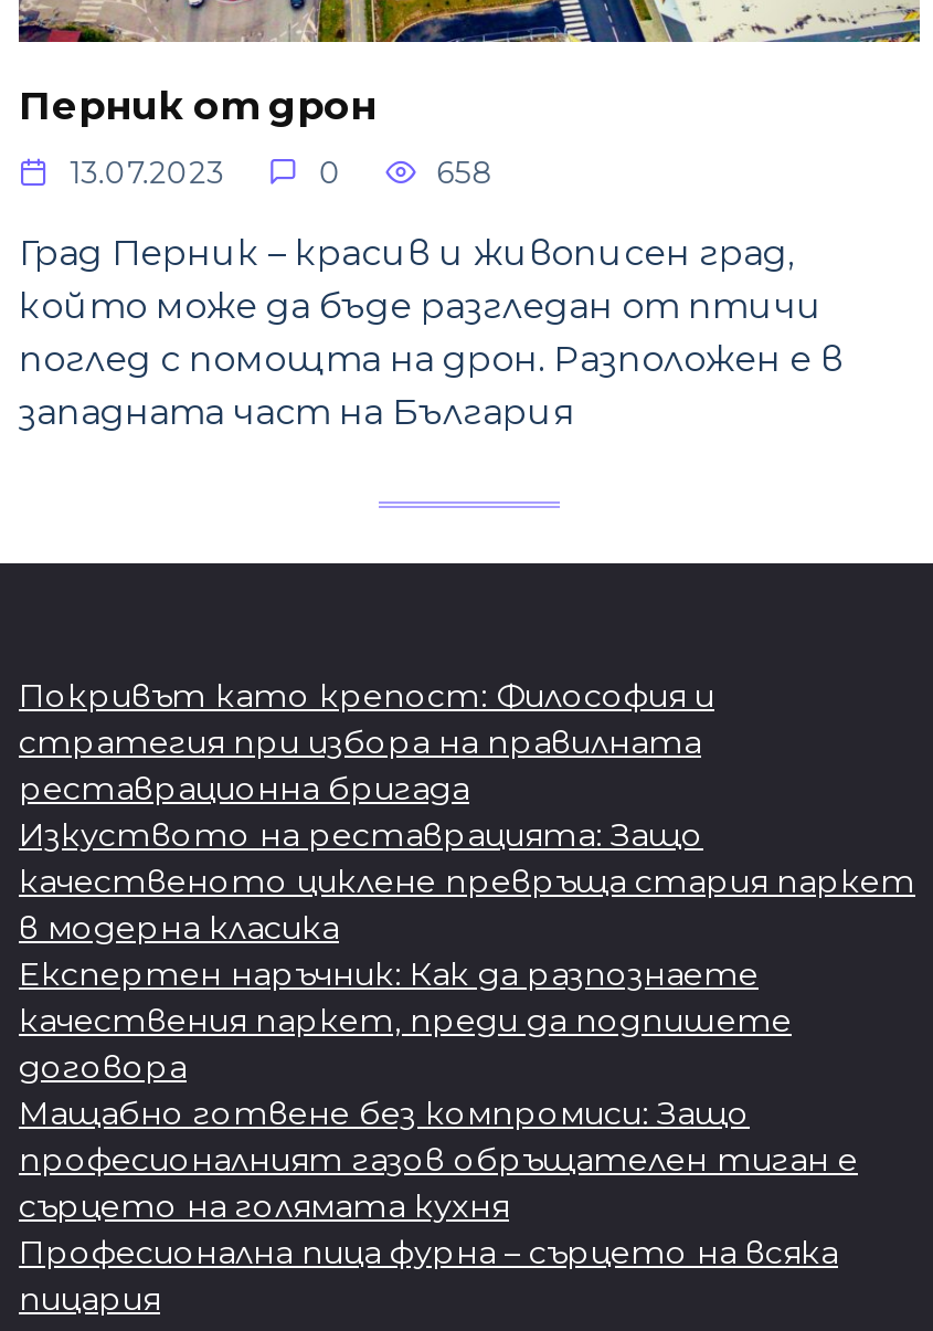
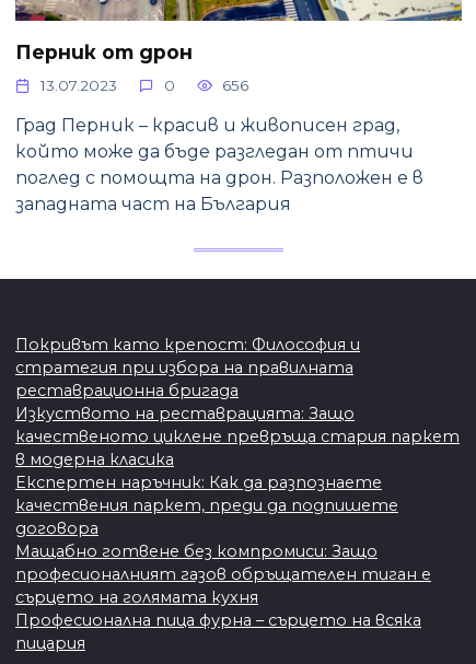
- 658
+ 656
